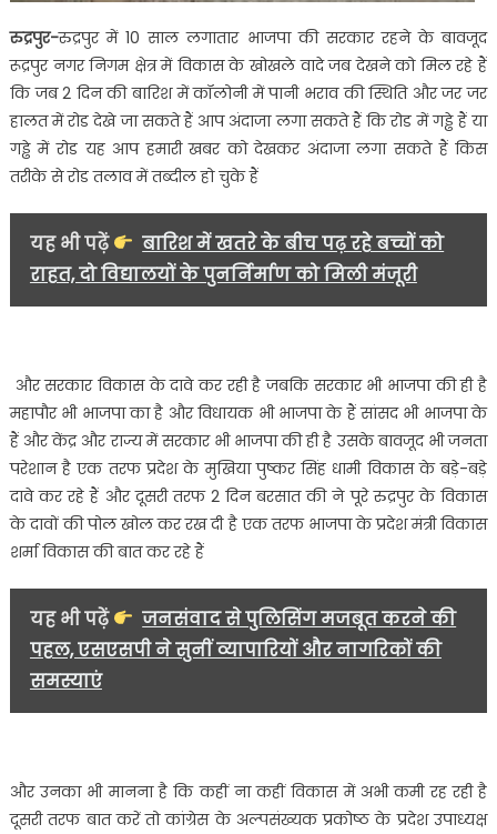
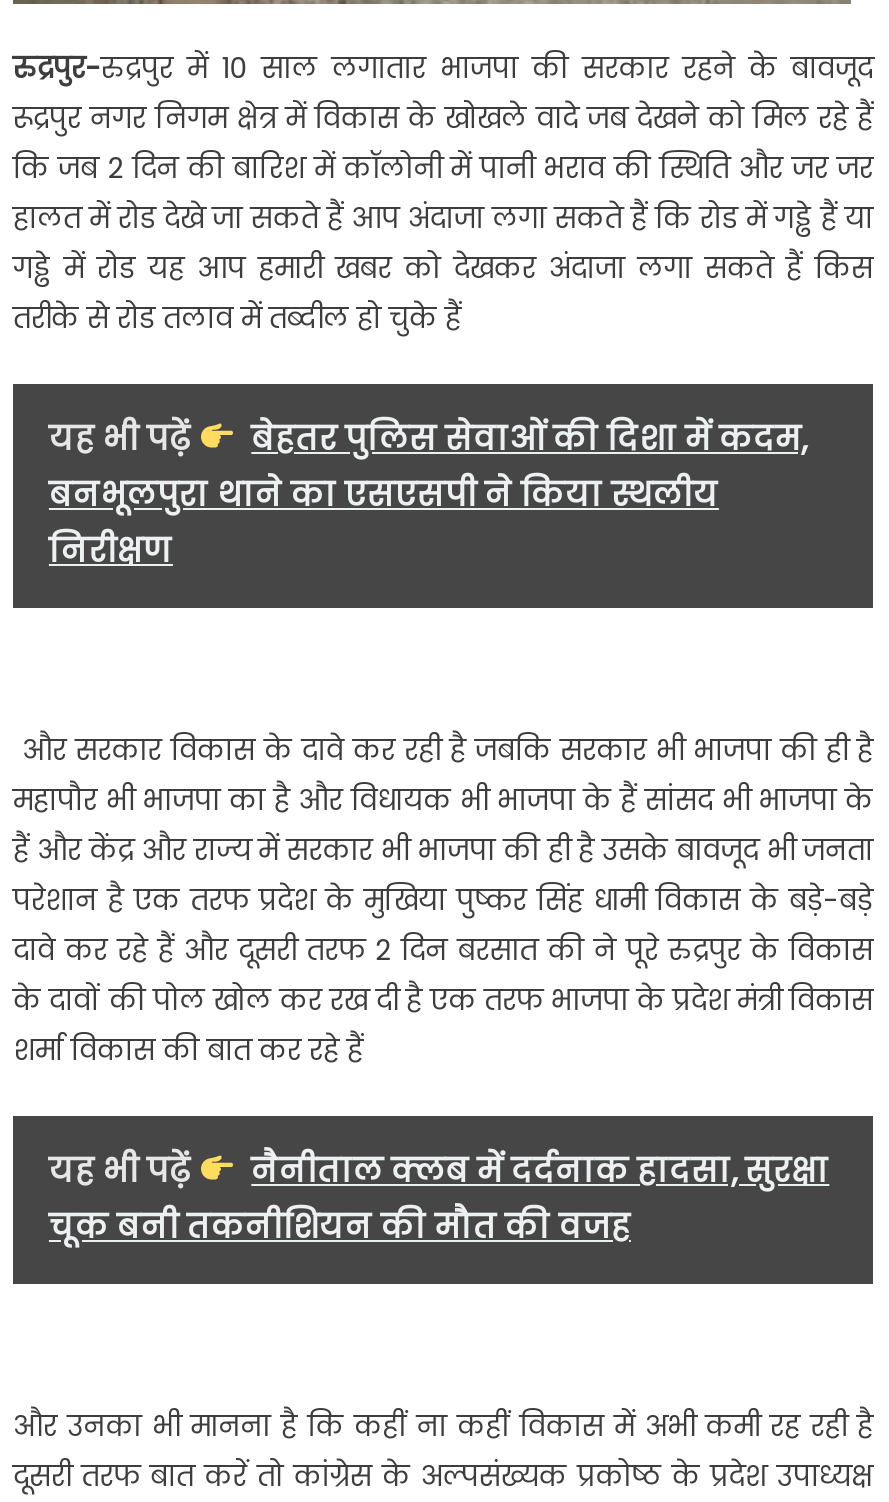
- बारिश में खतरे के बीच पढ़ रहे बच्चों को
- राहत, दो विद्यालयों के पुनर्निर्माण को मिली मंजूरी
+ बेहतर पुलिस सेवाओं की दिशा में कदम,
+ बनभूलपुरा थाने का एसएसपी ने किया स्थलीय
+ निरीक्षण

moved down: और सरकार विकास के दावे कर रही है जबकि सरकार भी भाजपा की ही है | महापौर भी भाजपा का है और विधायक भी भाजपा के हैं सांसद भी भाजपा के | हैं और केंद्र और राज्य में सरकार भी भाजपा की ही है उसके बावजूद भी जनता | परेशान है एक तरफ प्रदेश के मुखिया पुष्कर सिंह धामी विकास के बड़े-बड़े | दावे कर रहे हैं और दूसरी तरफ 2 दिन बरसात की ने पूरे रुद्रपुर के विकास | के दावों की पोल खोल कर रख दी है एक तरफ भाजपा के प्रदेश मंत्री विकास | शर्मा विकास की बात कर रहे हैं | यह भी पढ़ें

- जनसंवाद से पुलिसिंग मजबूत करने की
- पहल, एसएसपी ने सुनीं व्यापारियों और नागरिकों की
- समस्याएं
+ नैनीताल क्लब में दर्दनाक हादसा, सुरक्षा
+ चूक बनी तकनीशियन की मौत की वजह
